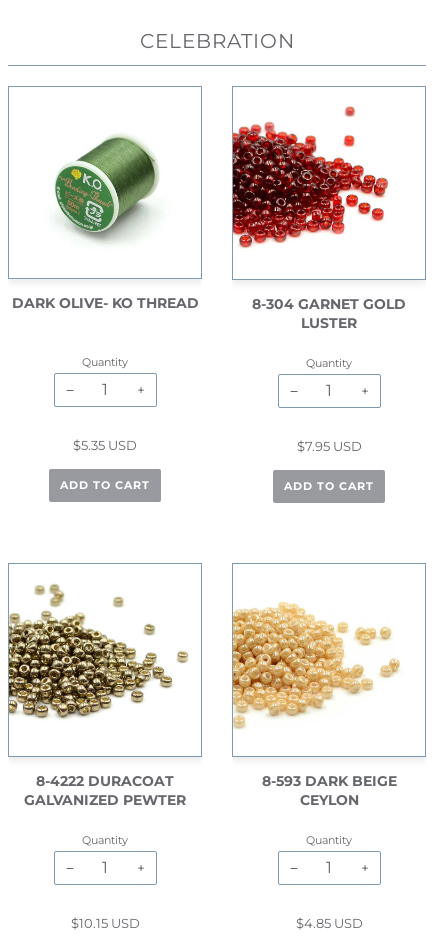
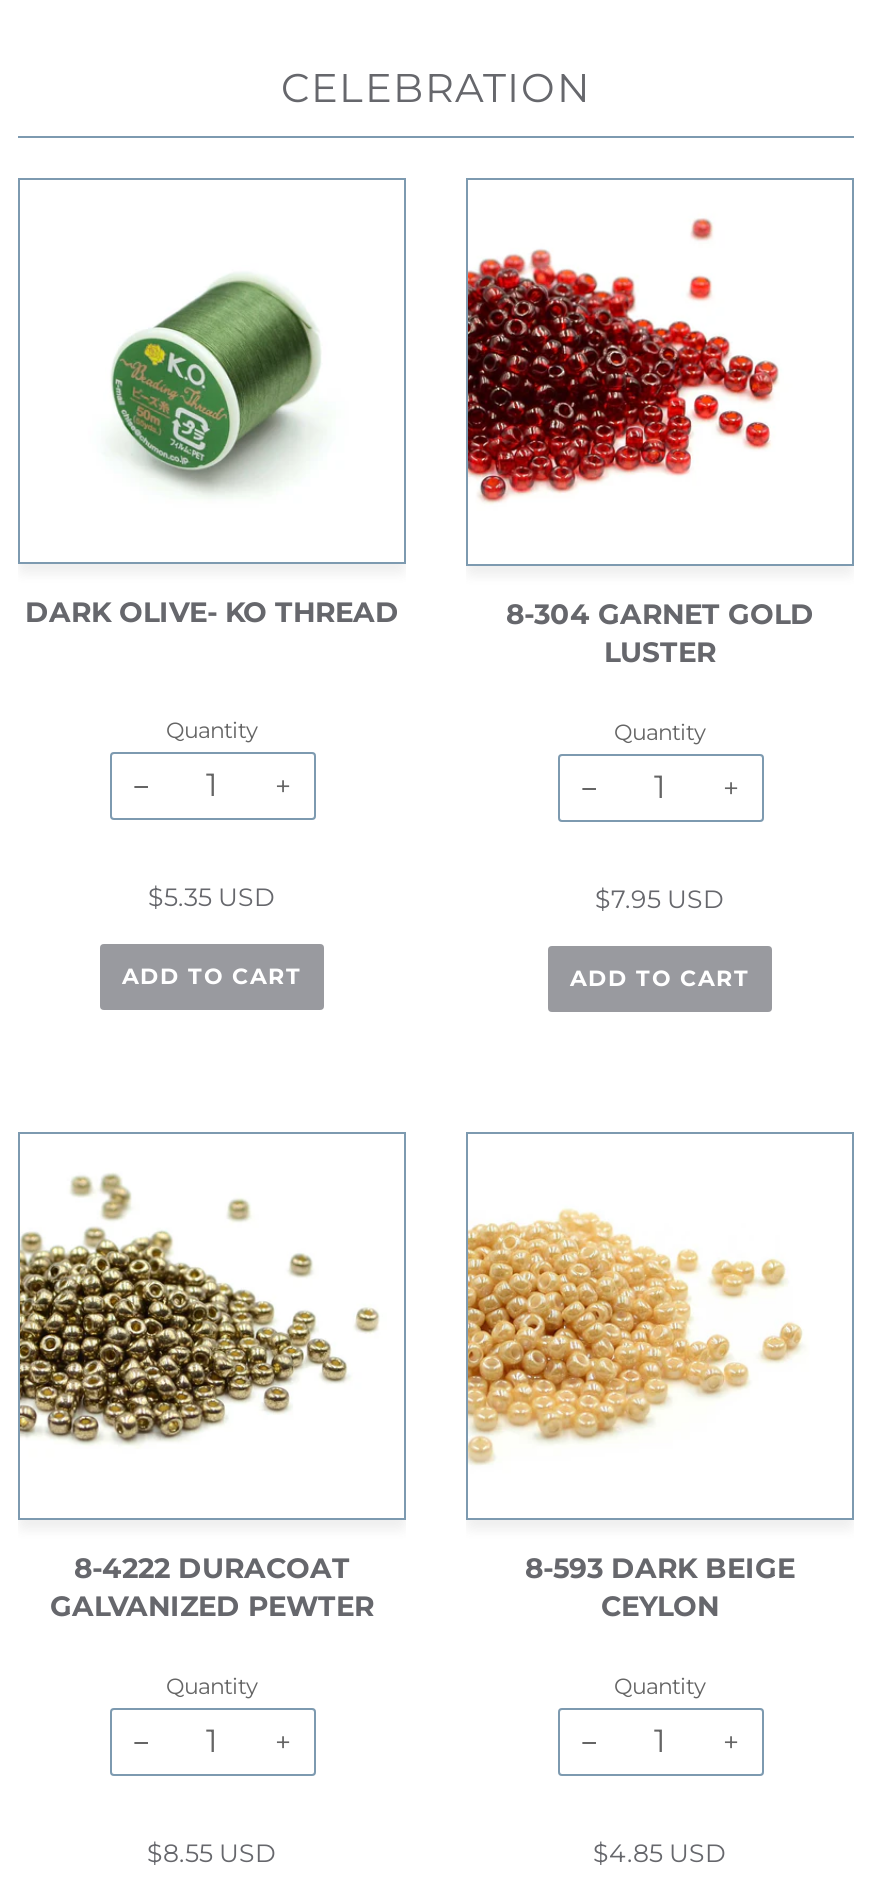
- $10.15 USD
+ $8.55 USD
